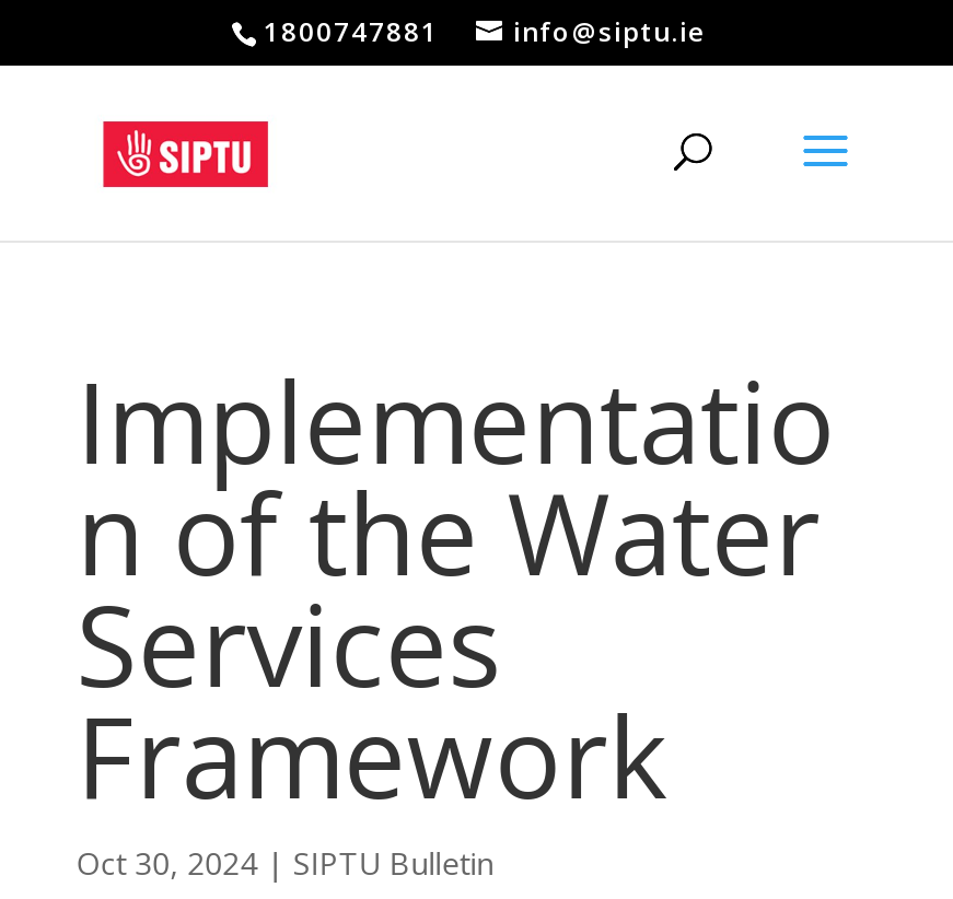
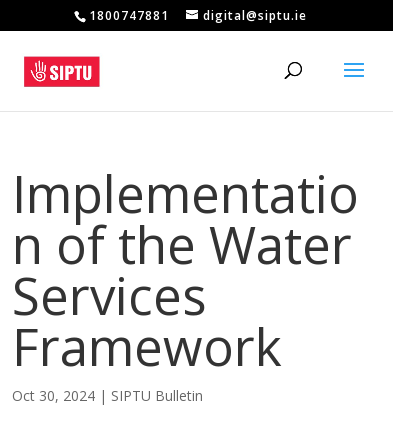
- info@siptu.ie
+ digital@siptu.ie
